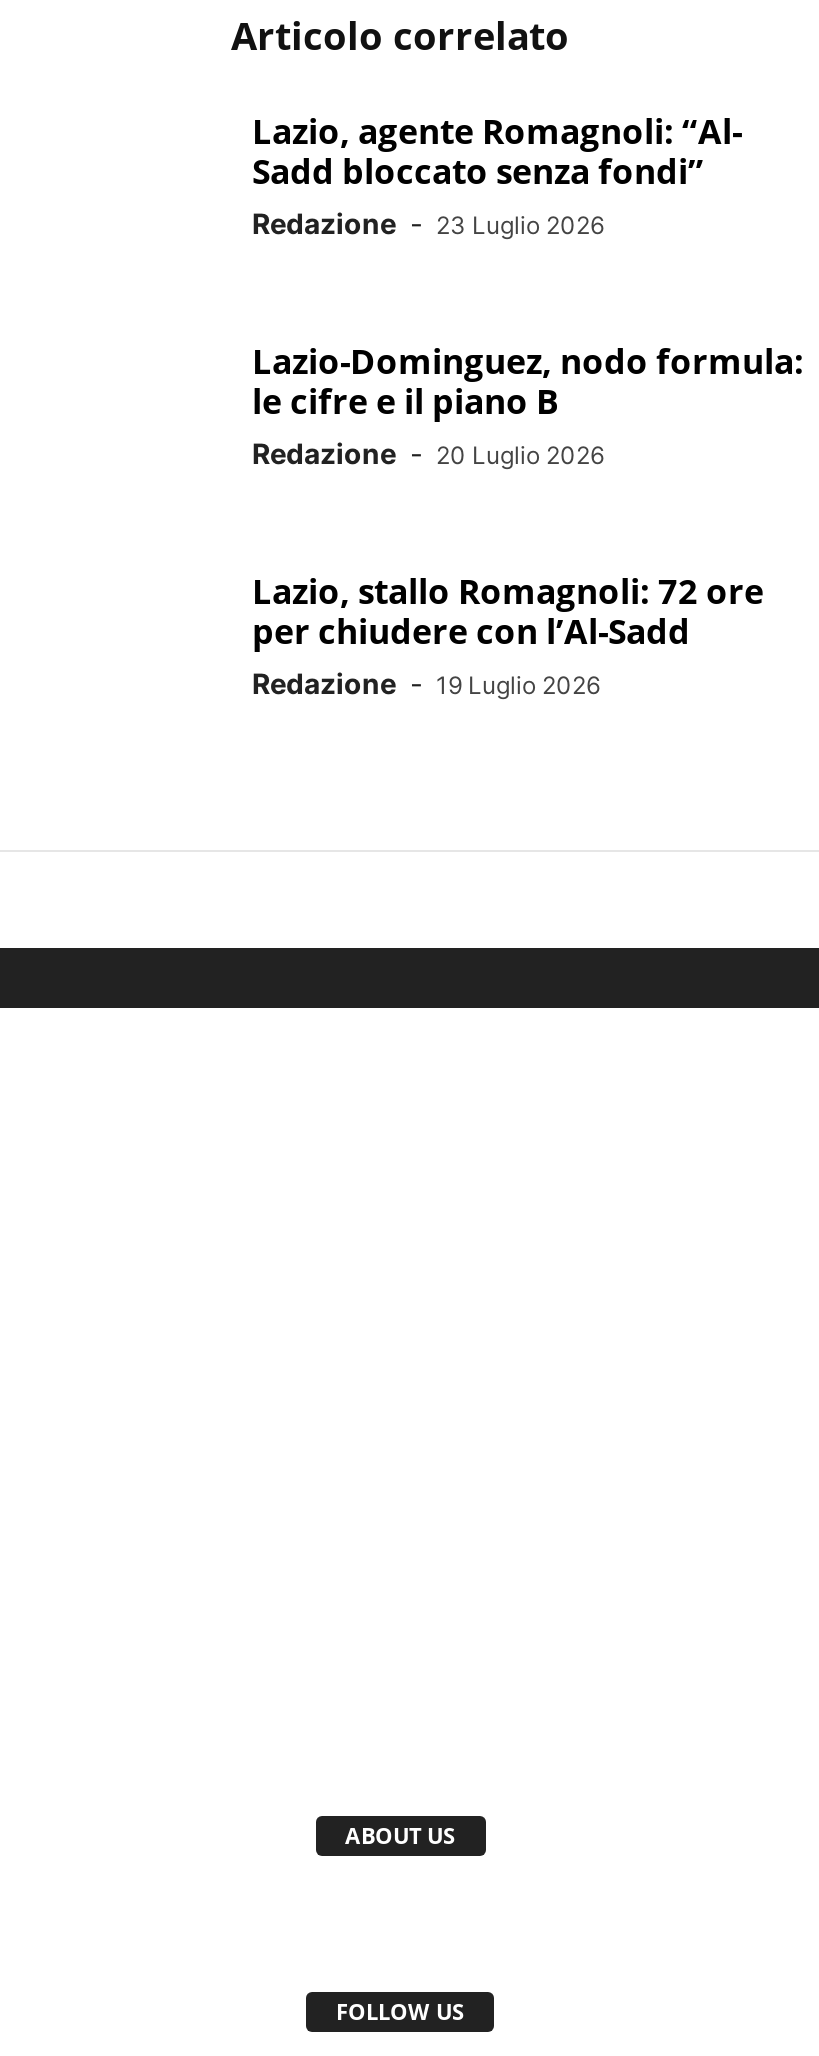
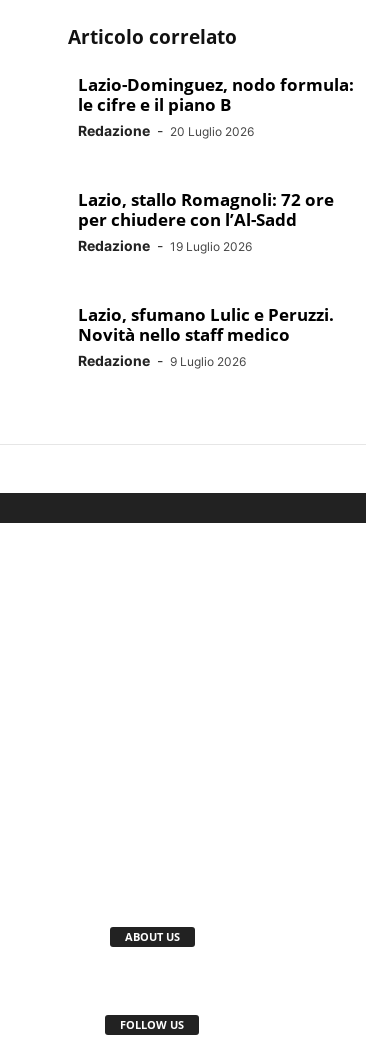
- Lazio, agente Romagnoli: “Al-
- Sadd bloccato senza fondi”
- Redazione - 23 Luglio 2026

moved up: Lazio-Dominguez, nodo formula: | le cifre e il piano B | Redazione - 20 Luglio 2026 | Lazio, stallo Romagnoli: 72 ore | per chiudere con l’Al-Sadd | Redazione - 19 Luglio 2026

+ Lazio, sfumano Lulic e Peruzzi.
+ Novità nello staff medico
+ Redazione - 9 Luglio 2026
